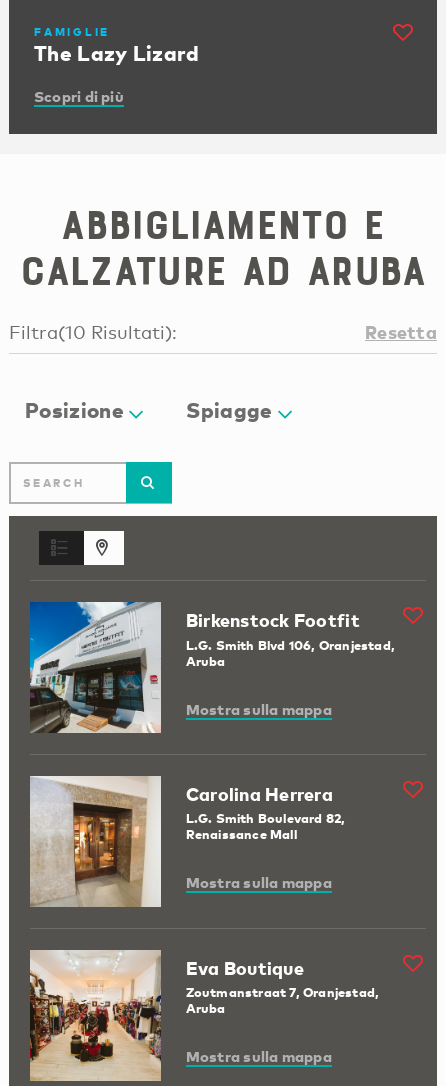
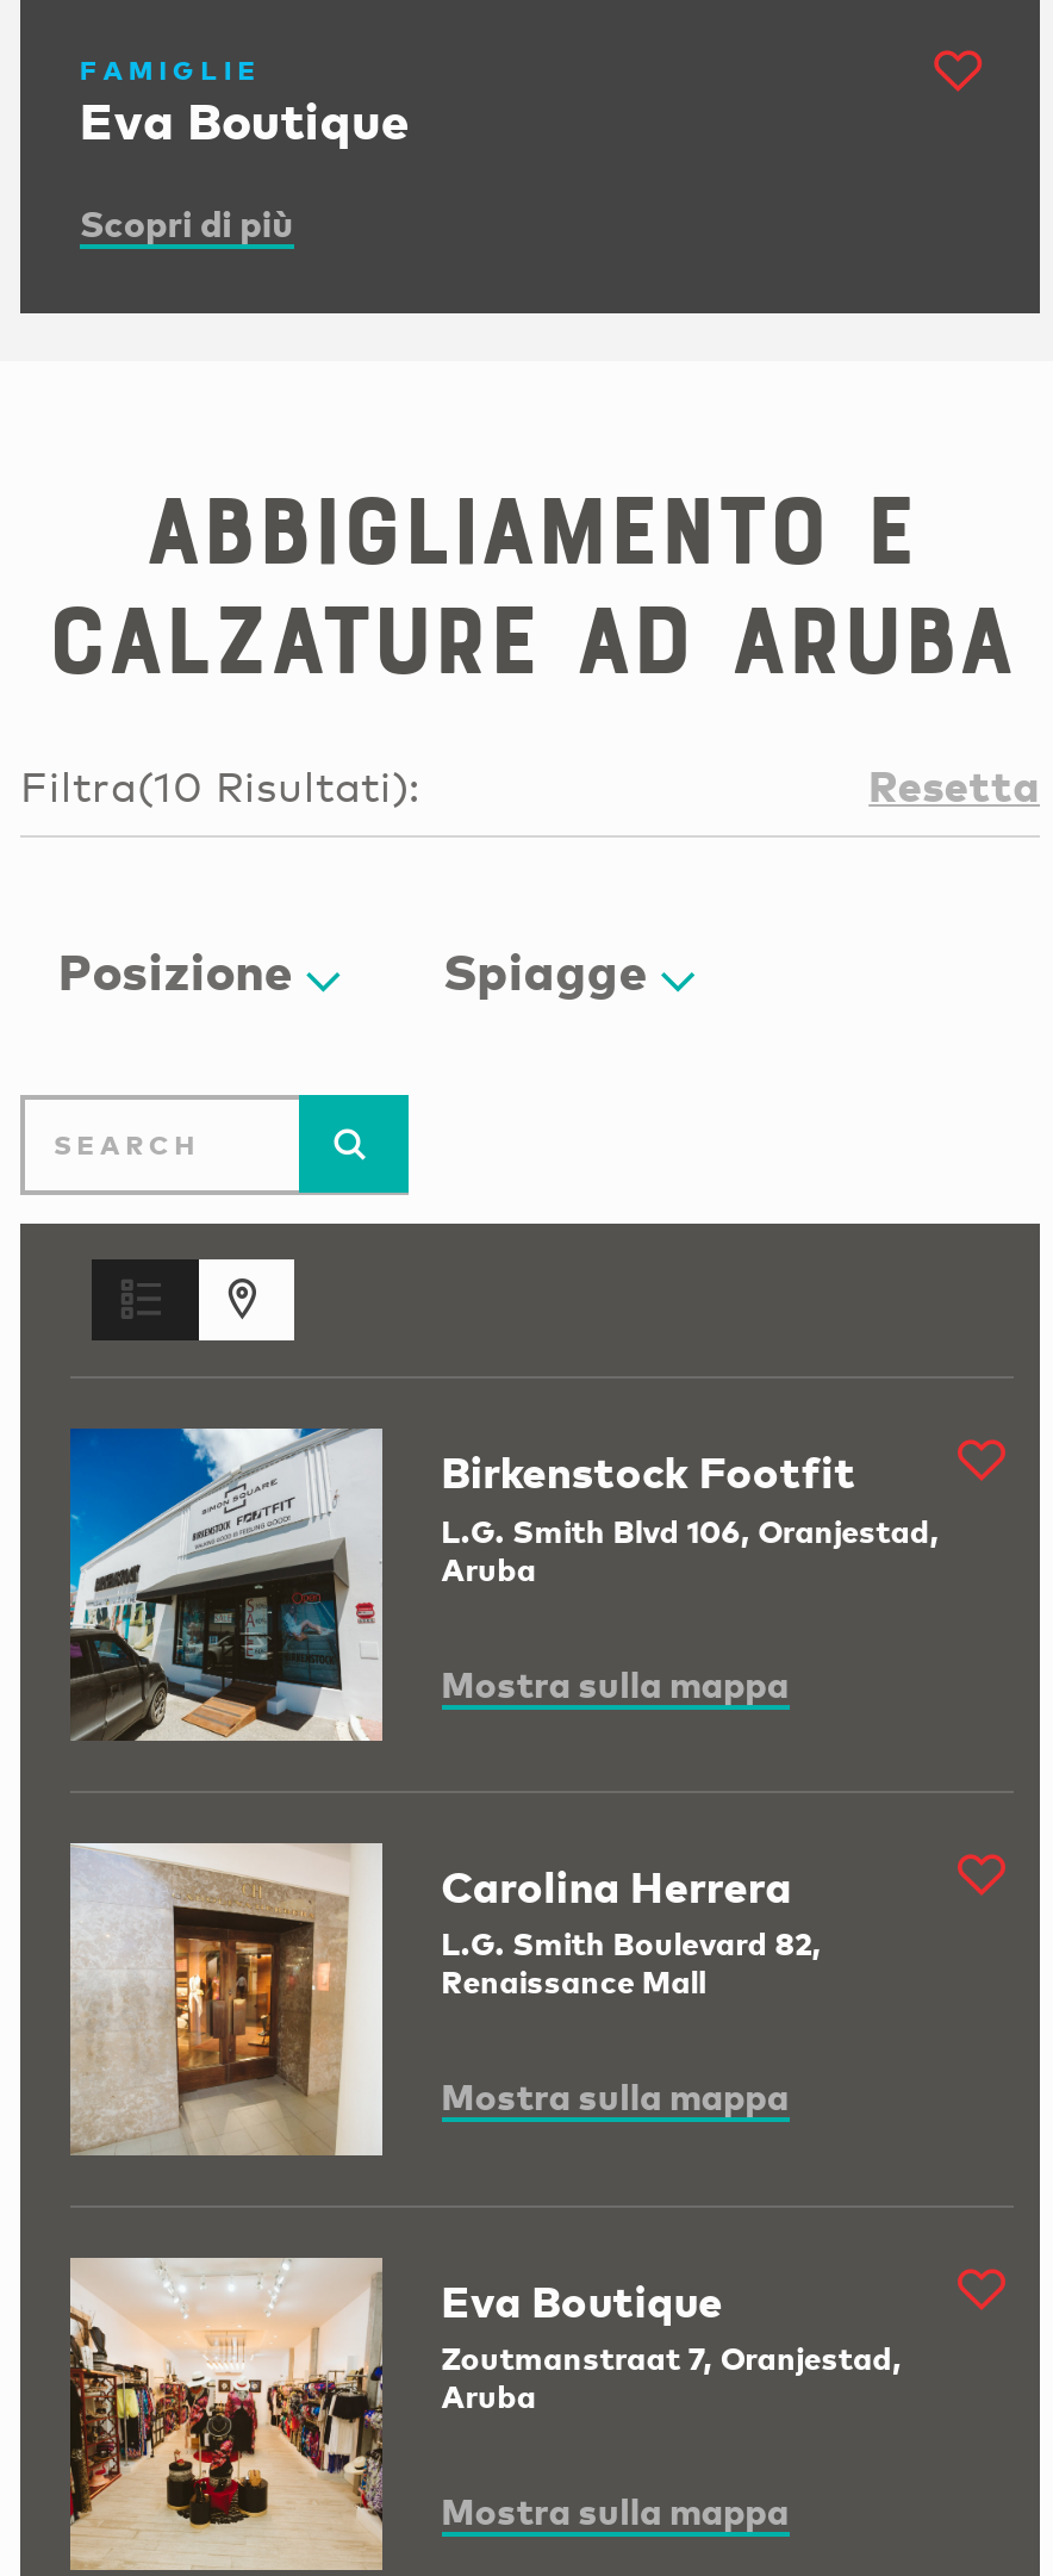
- The Lazy Lizard
+ Eva Boutique
